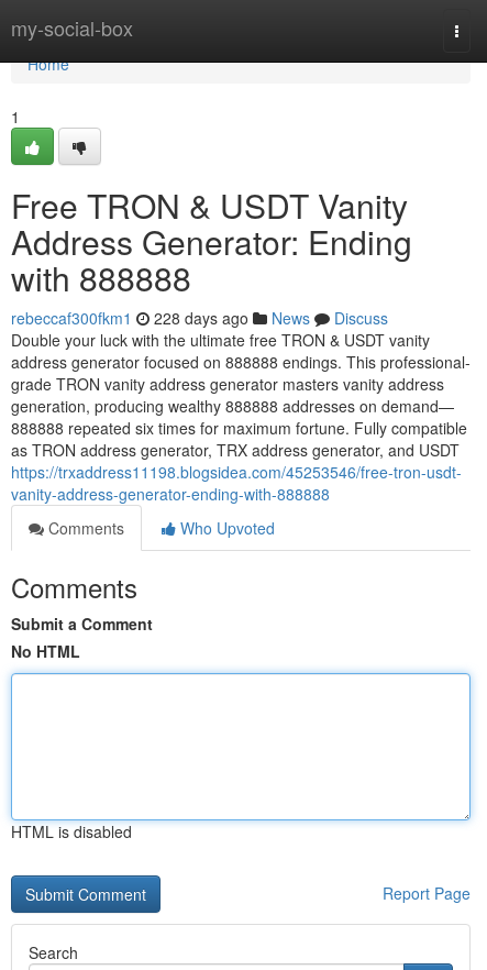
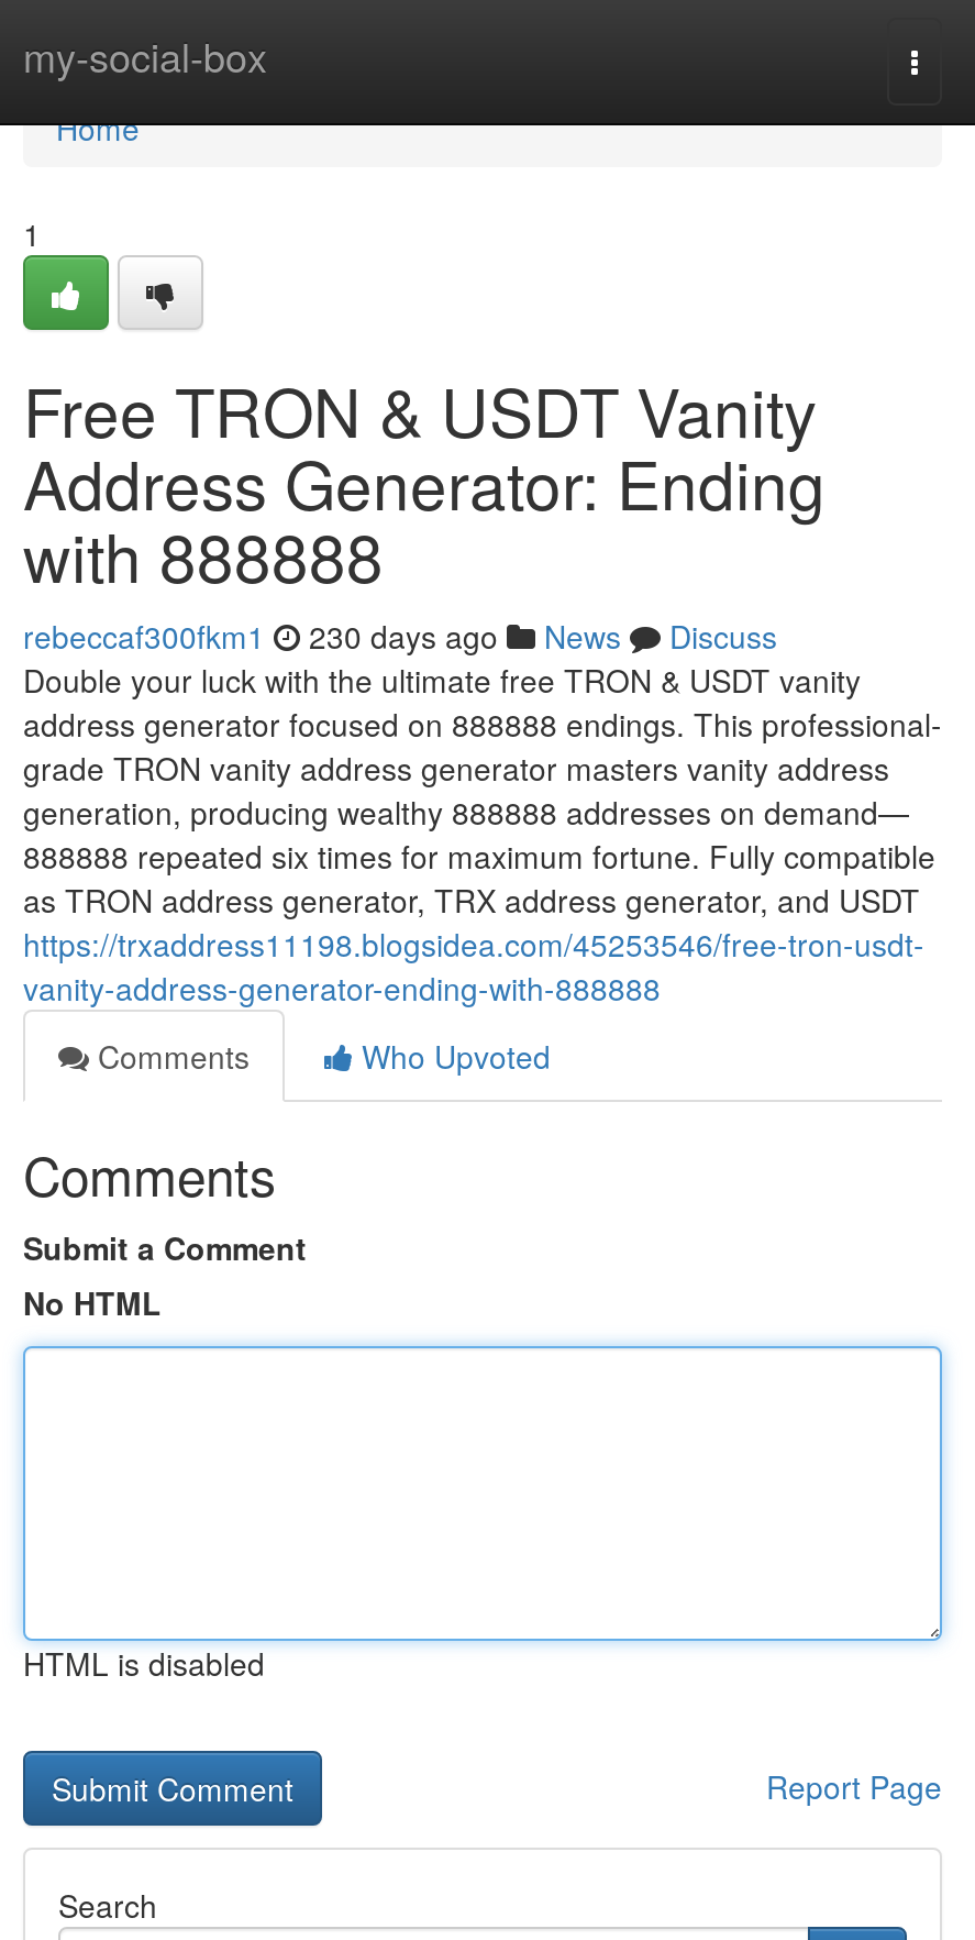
- rebeccaf300fkm1 228 days ago News Discuss
+ rebeccaf300fkm1 230 days ago News Discuss
